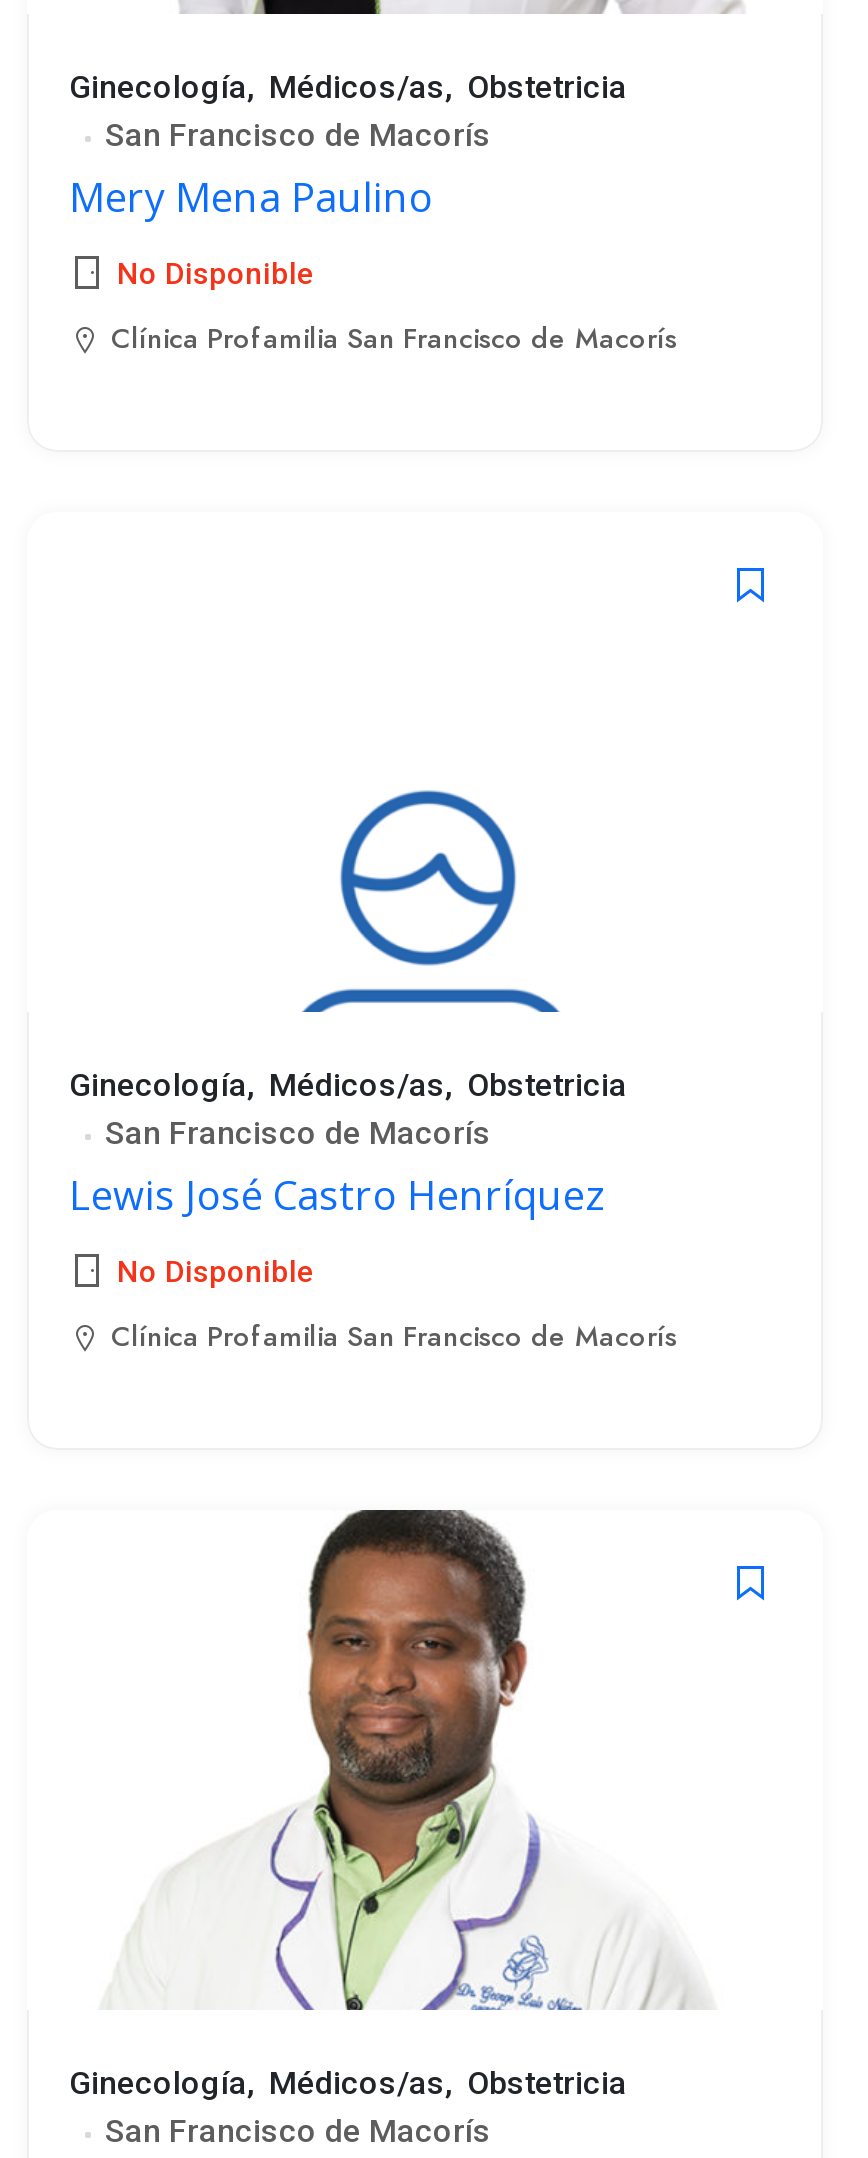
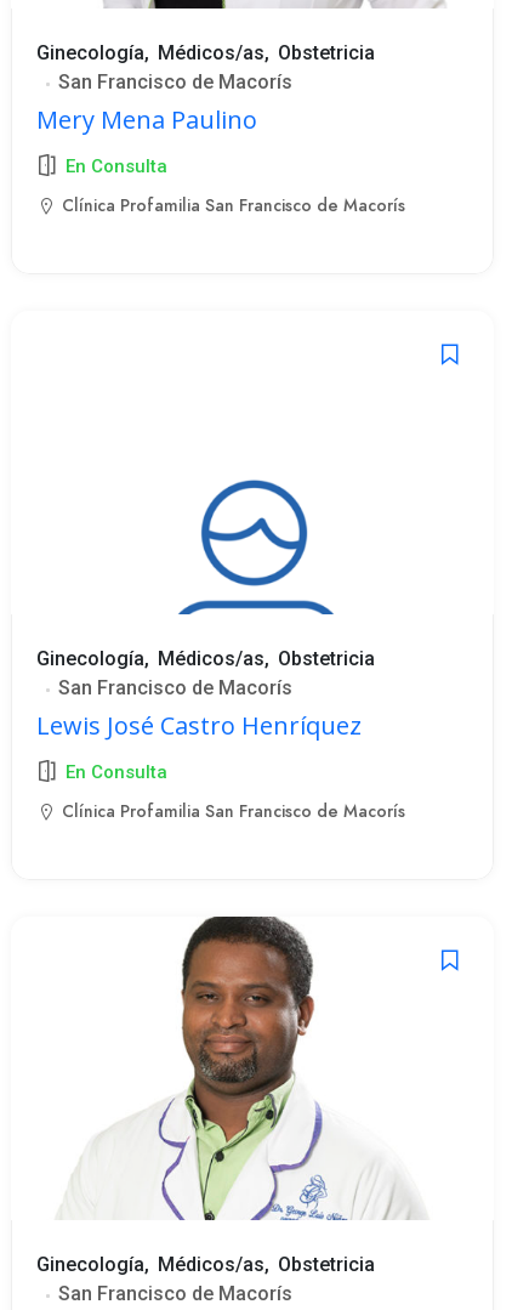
- No Disponible
+ En Consulta

- No Disponible
+ En Consulta
